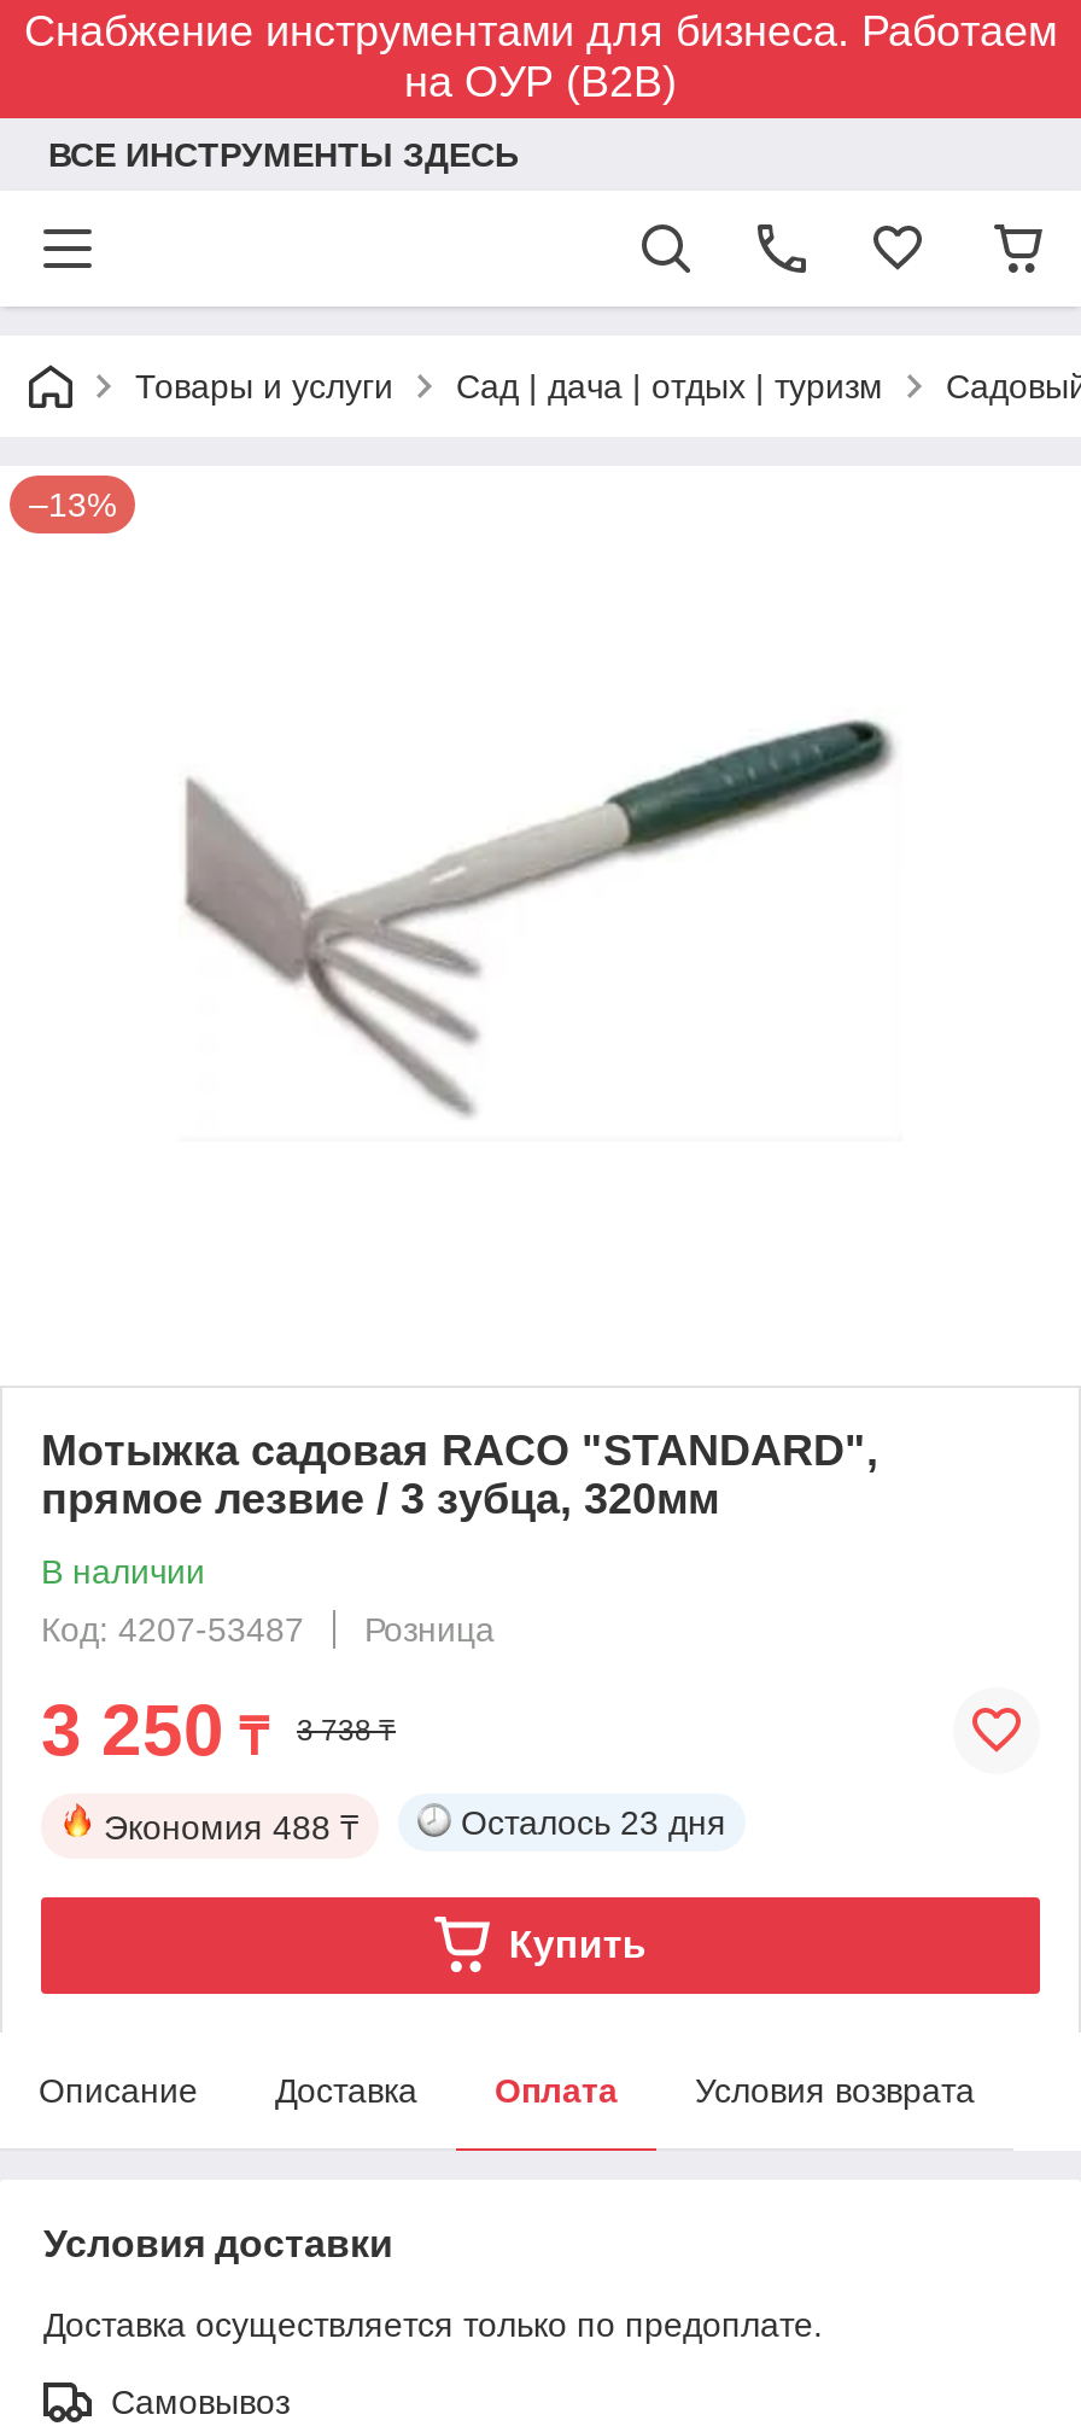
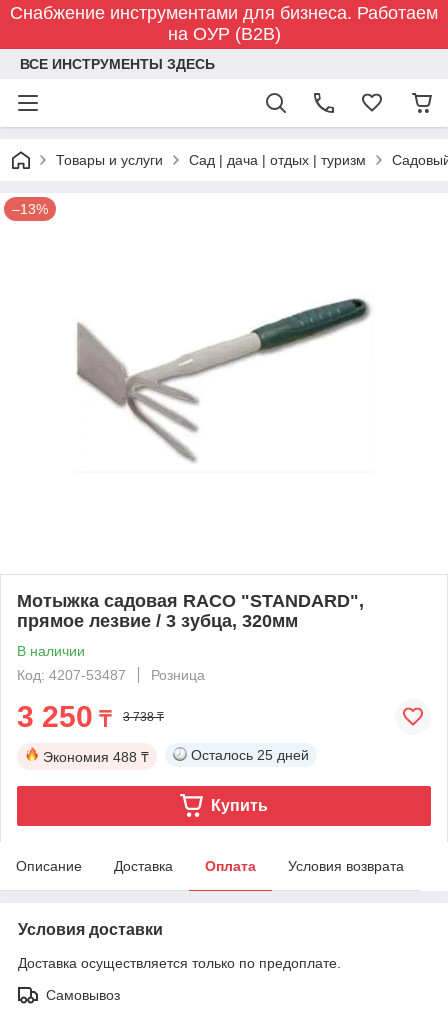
- Осталось 23 дня
+ Осталось 25 дней
